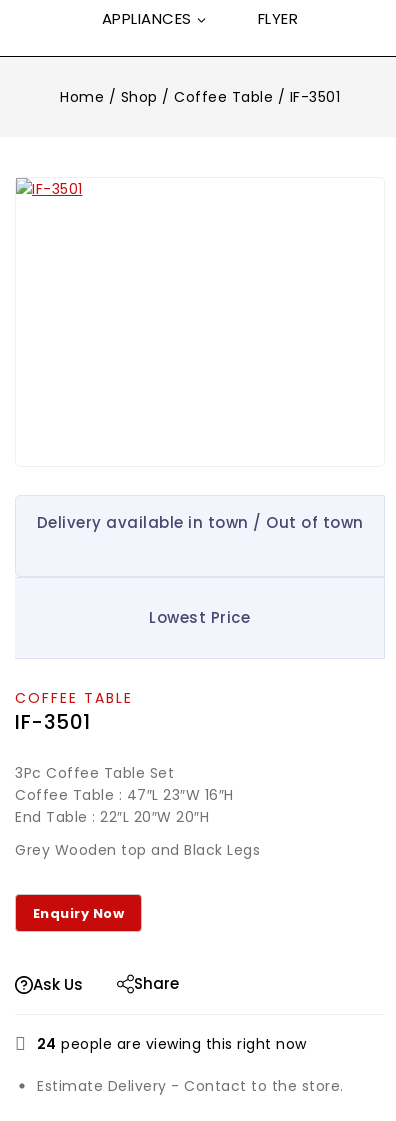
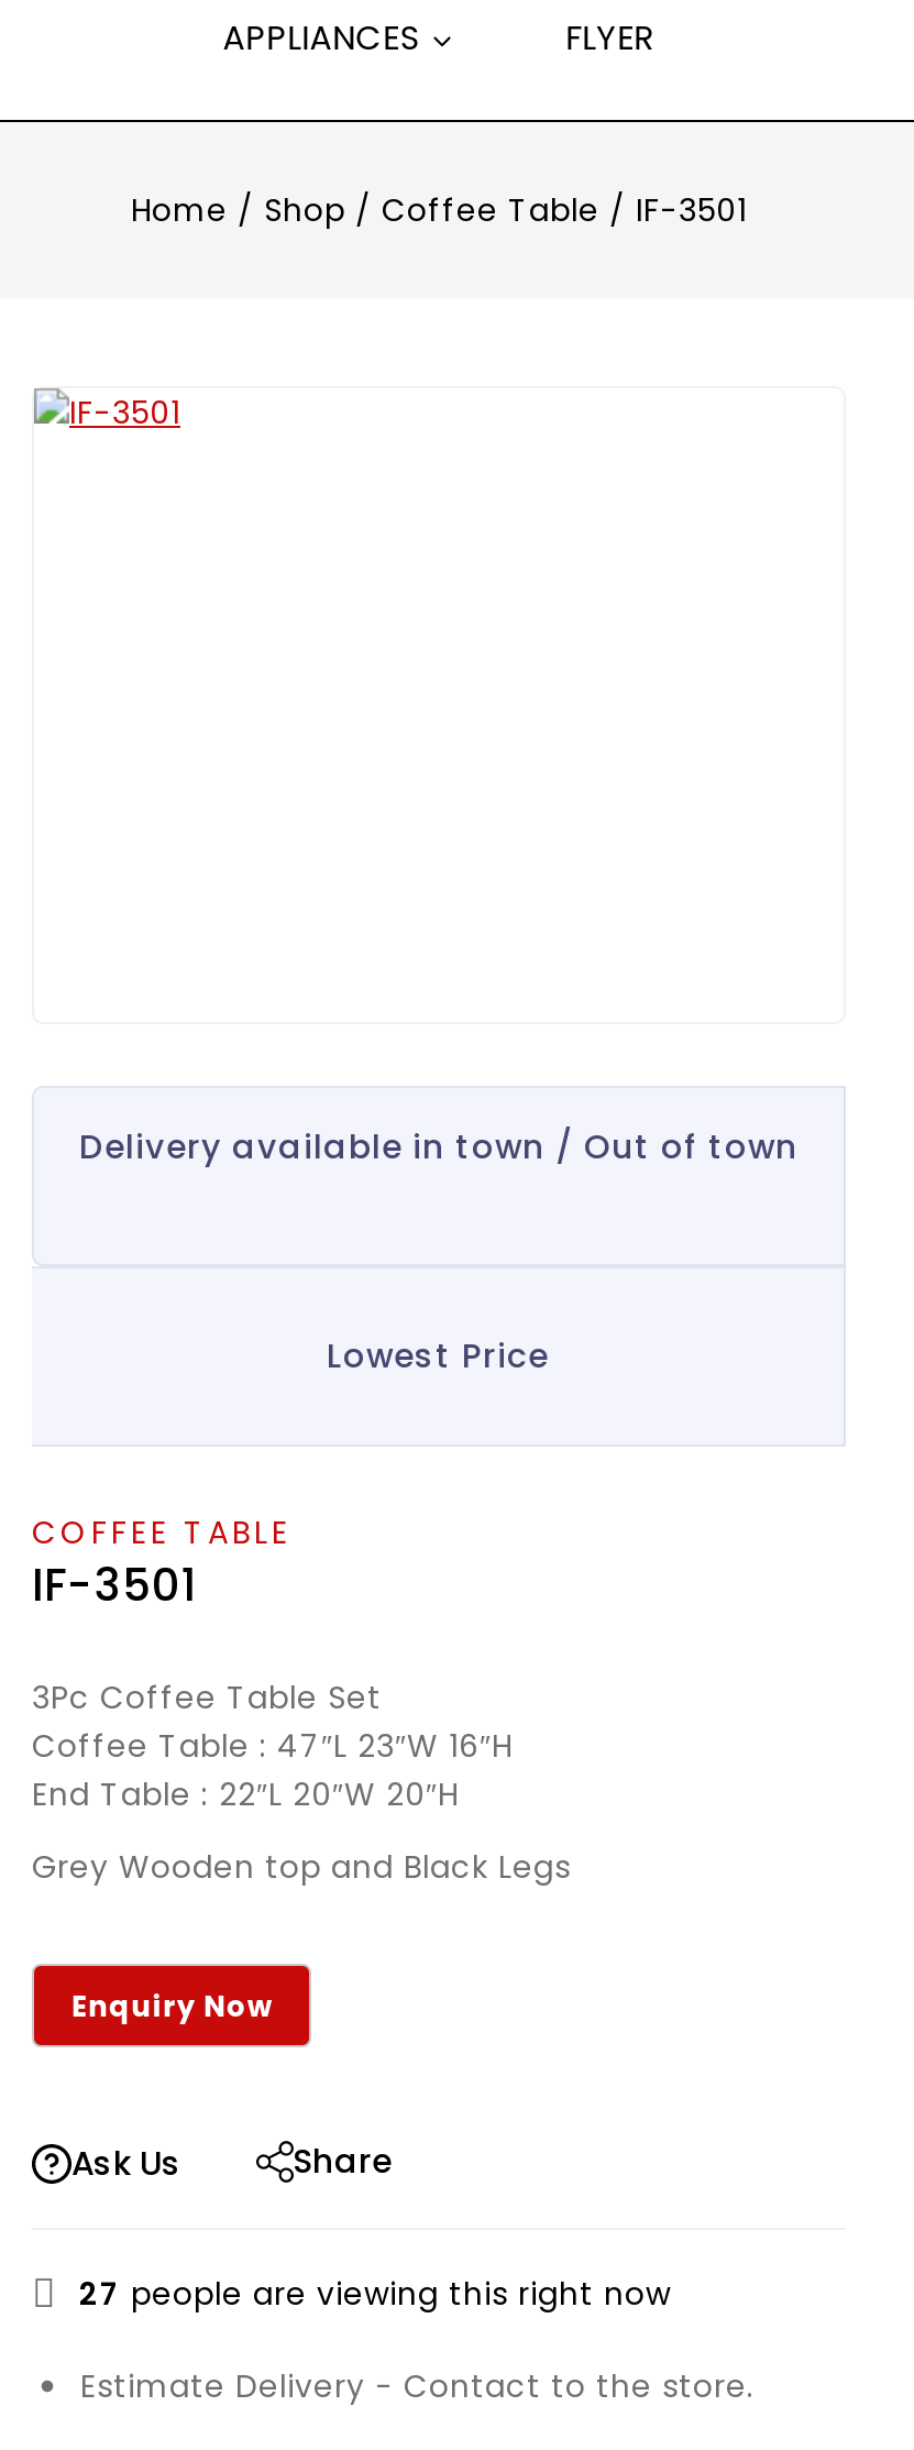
- 24 people are viewing this right now
+ 27 people are viewing this right now
